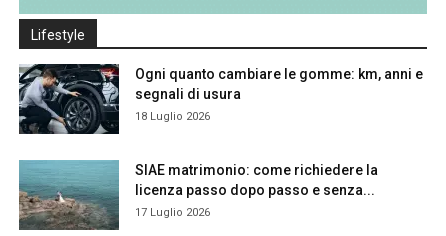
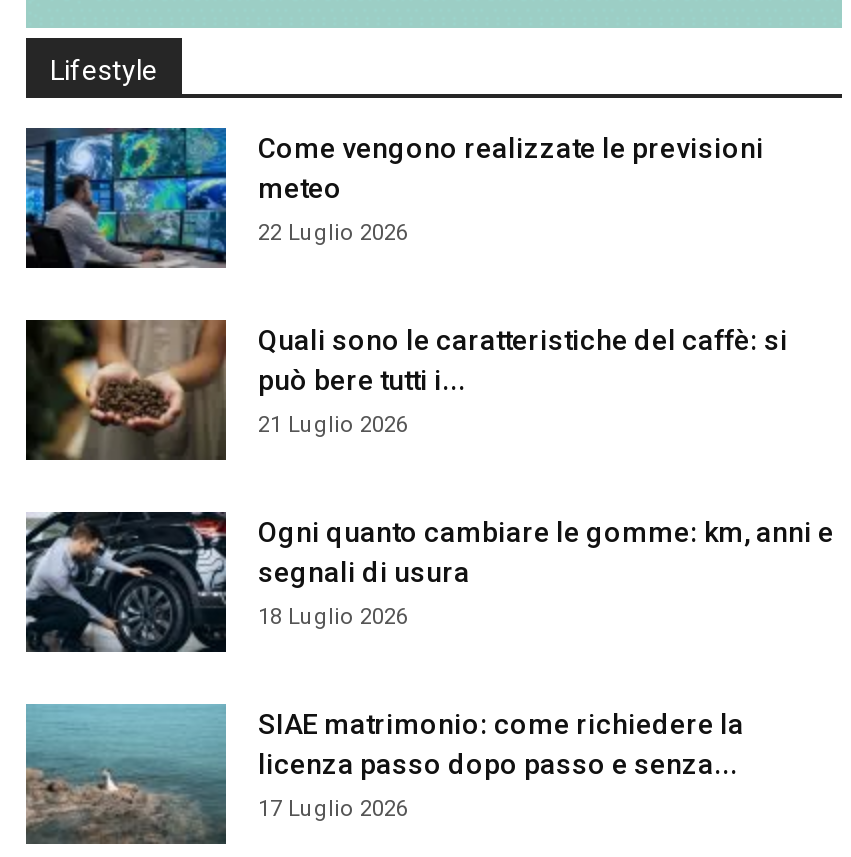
+ [image]

+ [image]
+ Come vengono realizzate le previsioni
+ meteo
+ 22 Luglio 2026
+ Quali sono le caratteristiche del caffè: si
+ può bere tutti i...
+ 21 Luglio 2026
